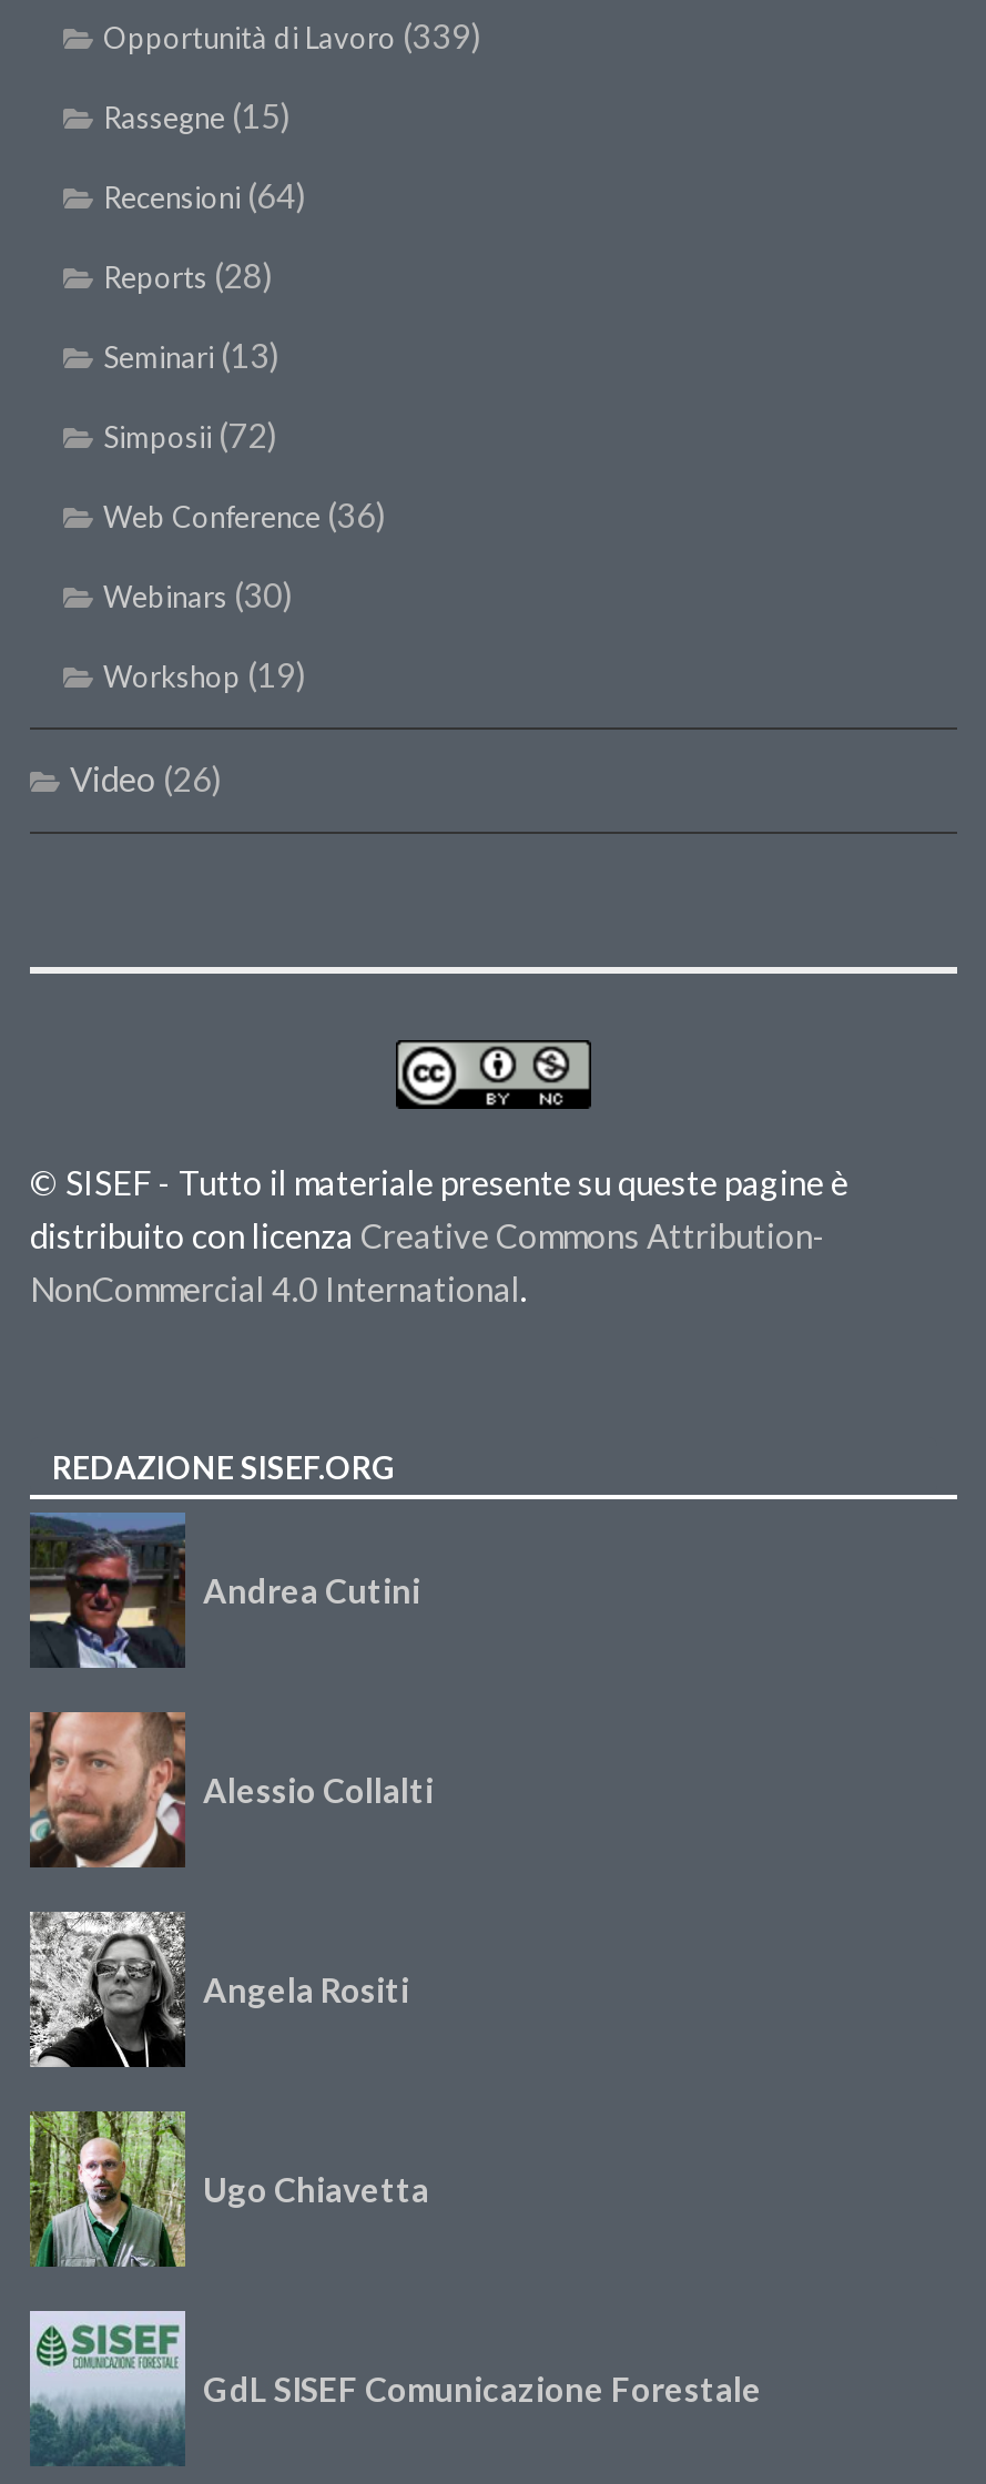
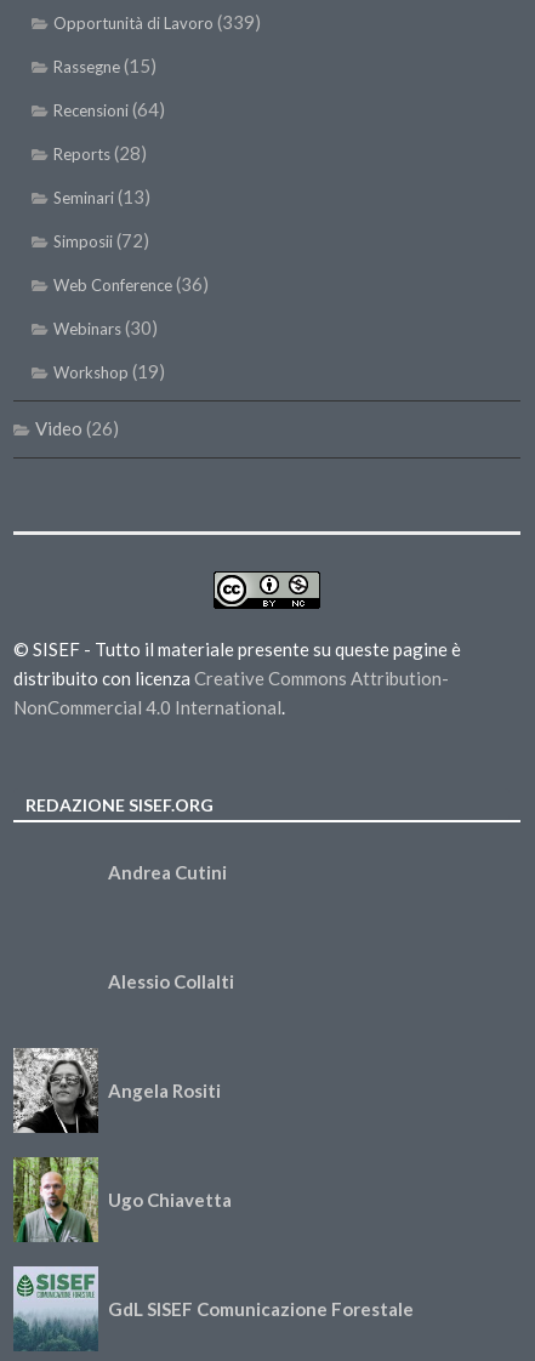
- [image]

- [image]
